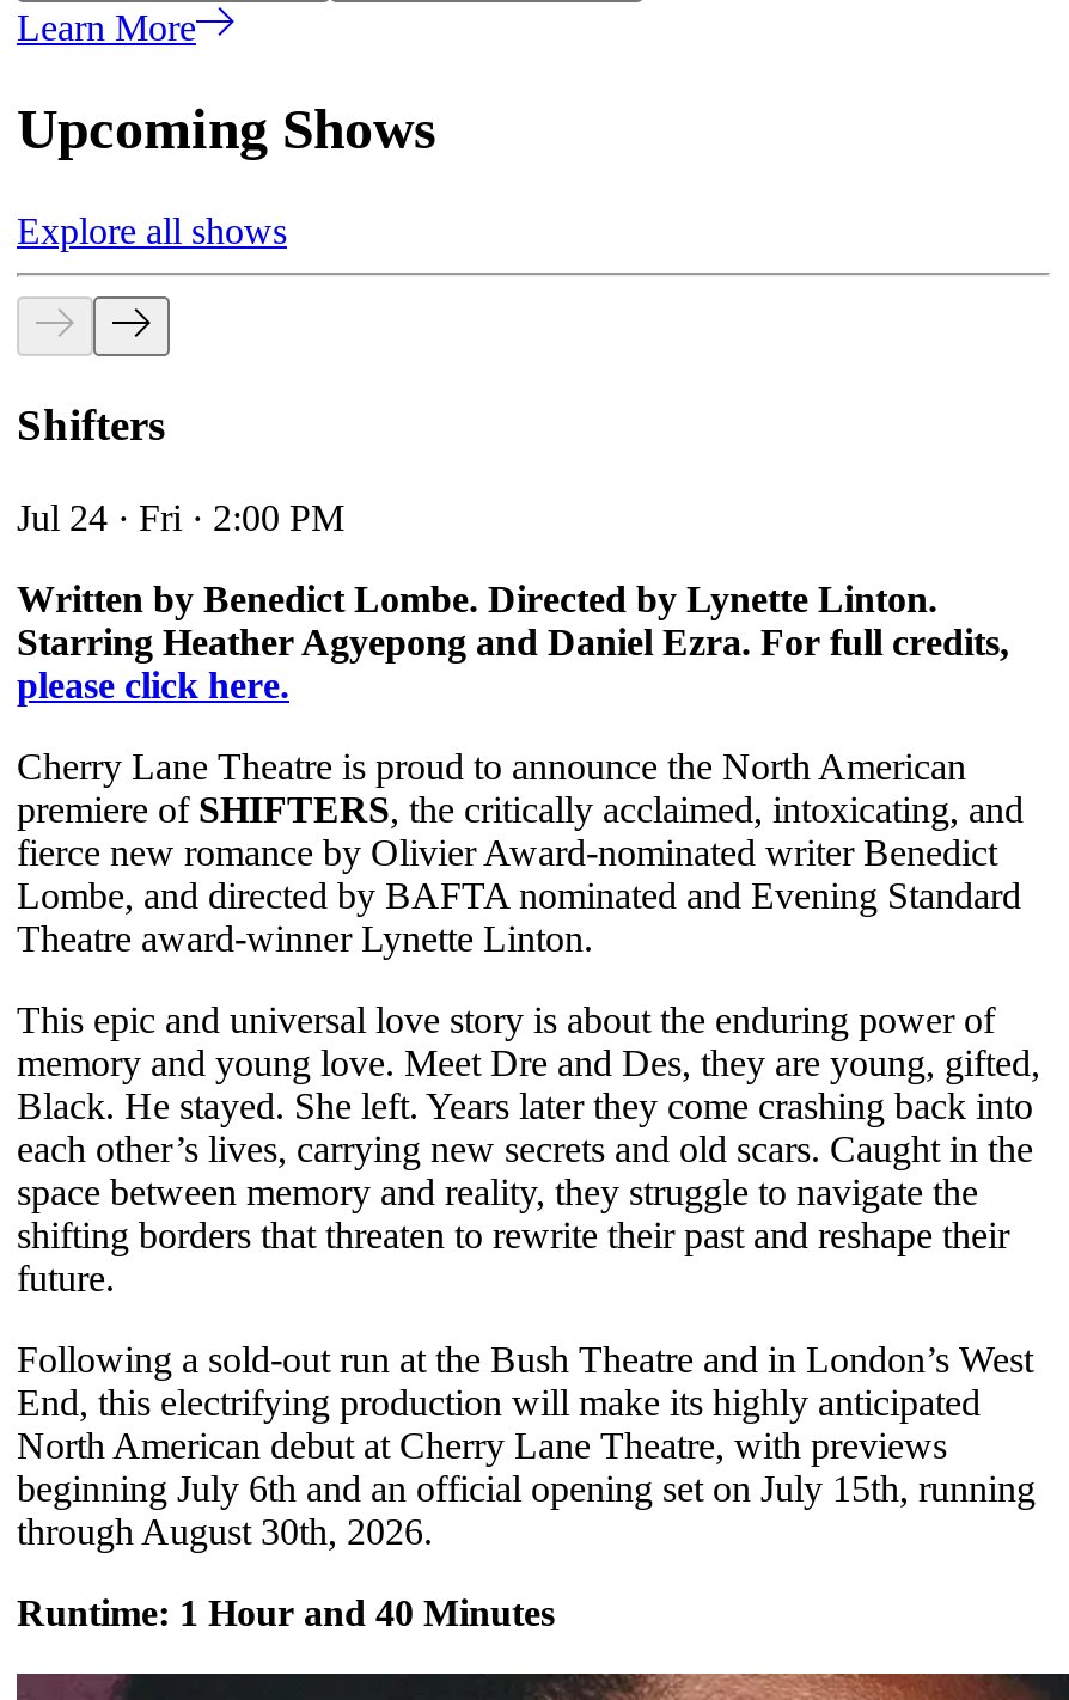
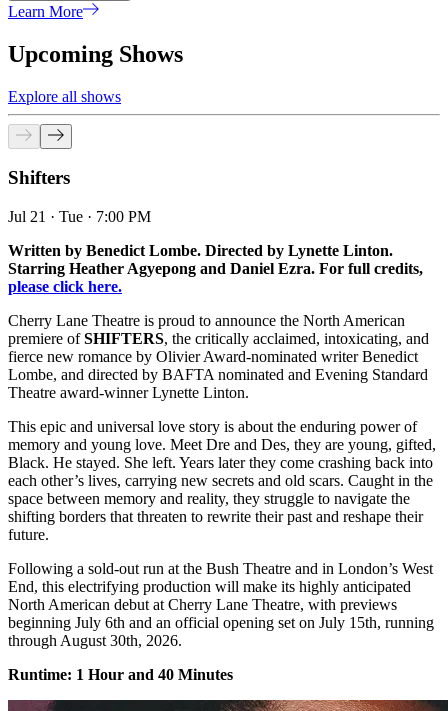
- Jul 24 · Fri · 2:00 PM
+ Jul 21 · Tue · 7:00 PM
